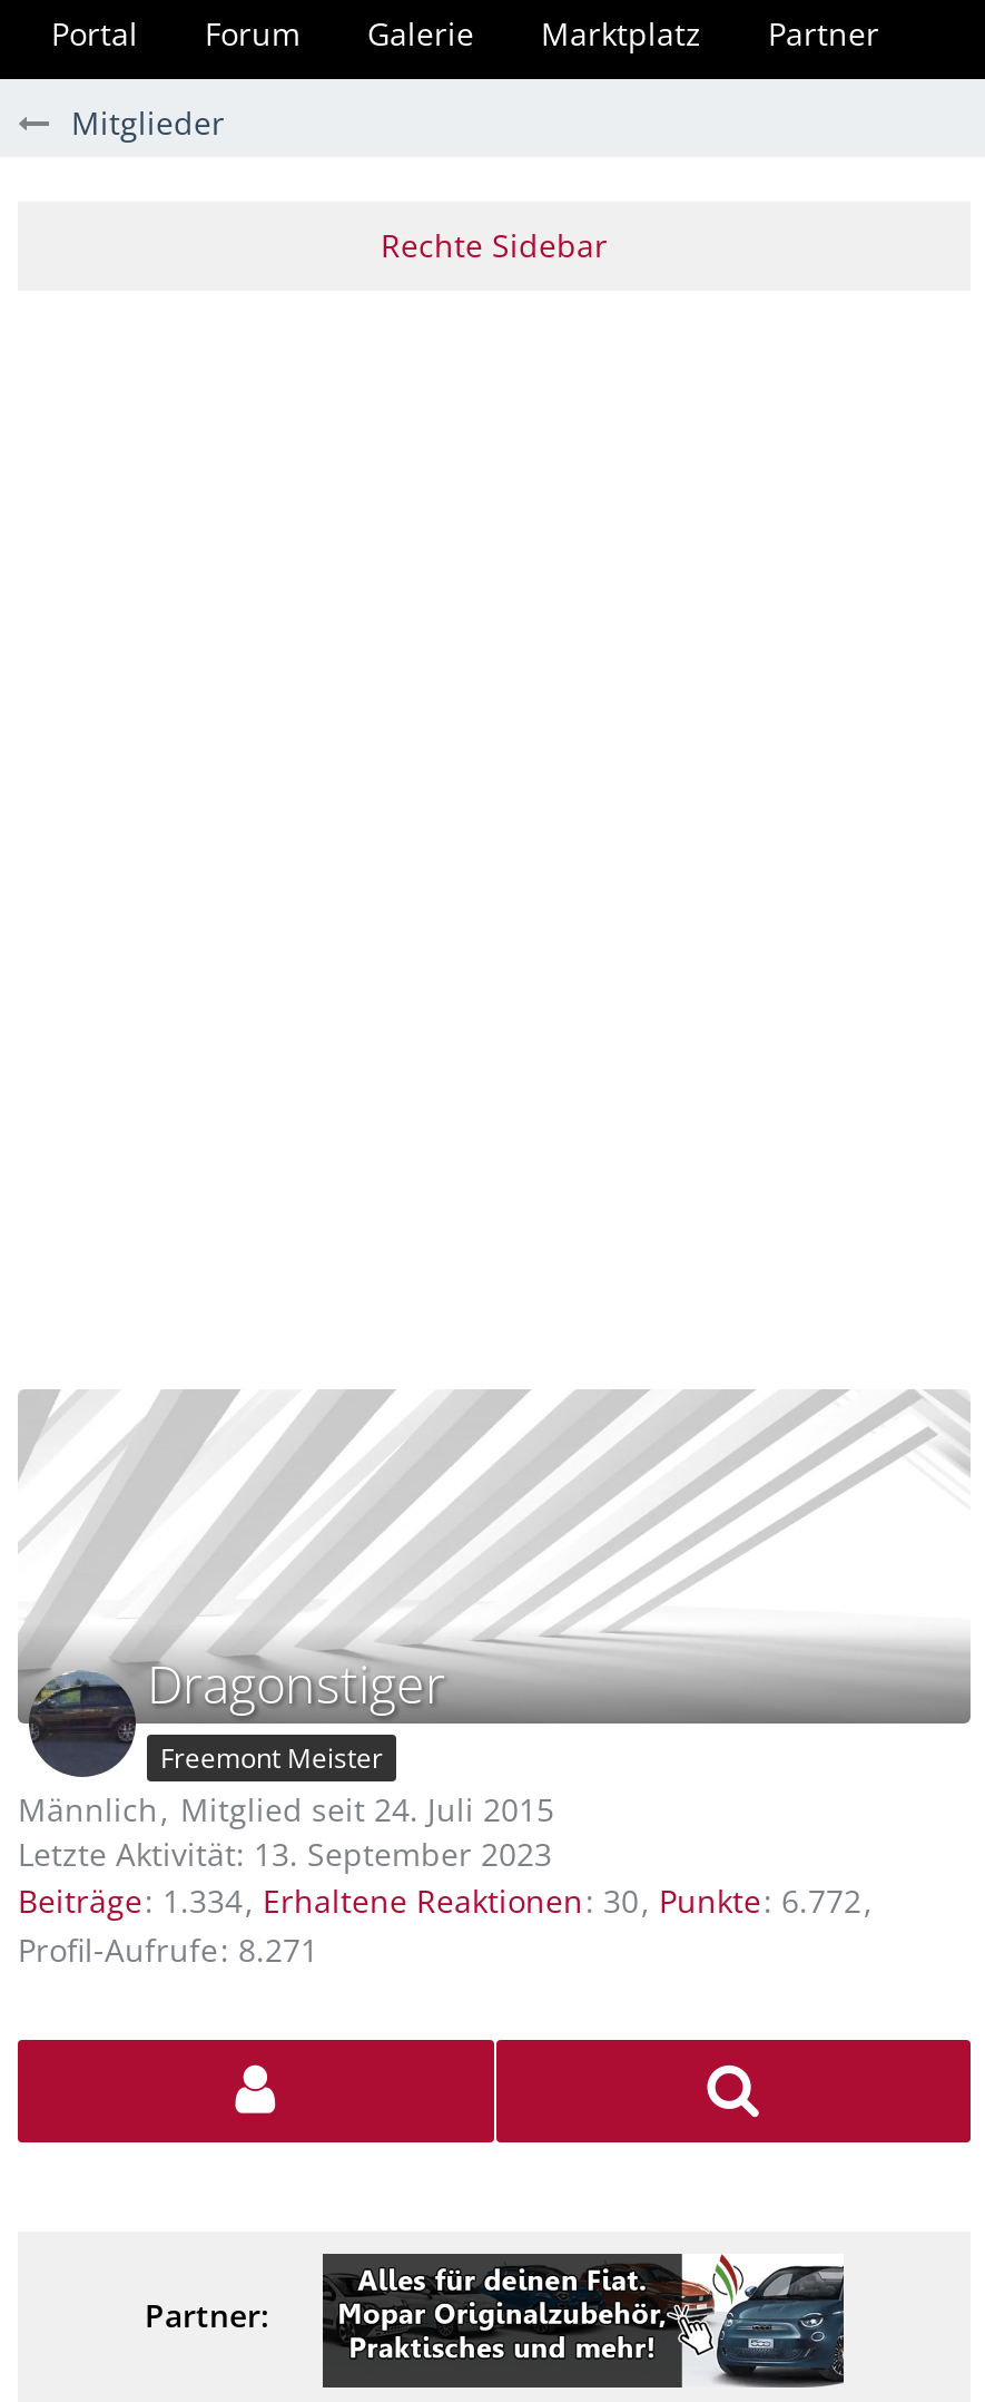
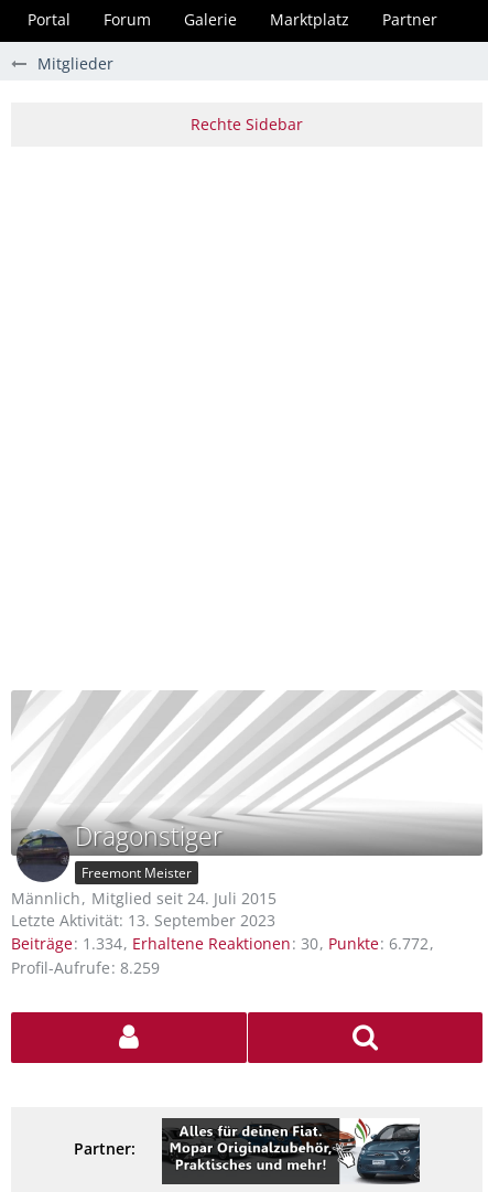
- Profil-Aufrufe 8.271
+ Profil-Aufrufe 8.259
